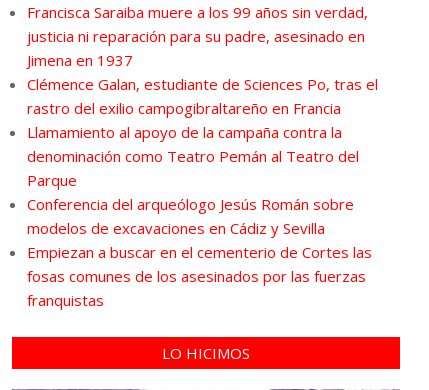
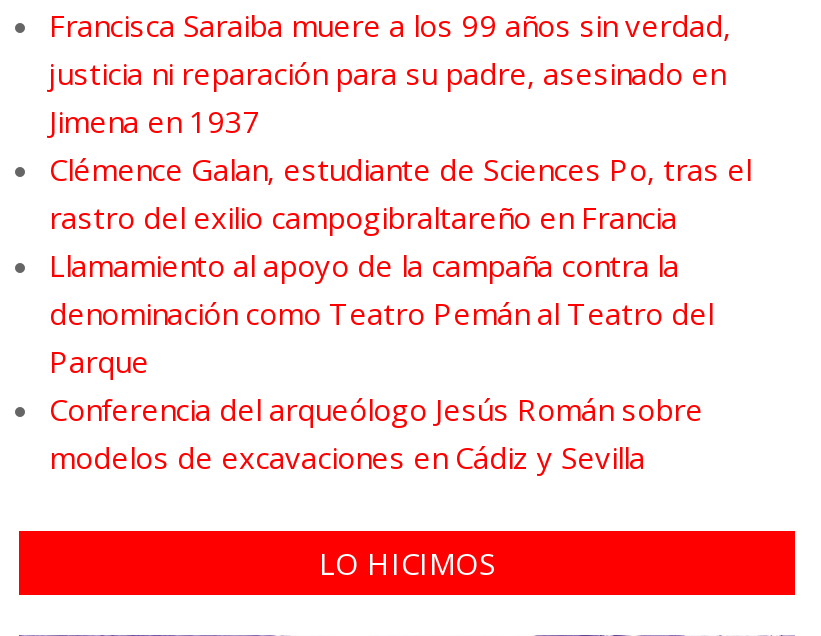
- Empiezan a buscar en el cementerio de Cortes las
- fosas comunes de los asesinados por las fuerzas
- franquistas
